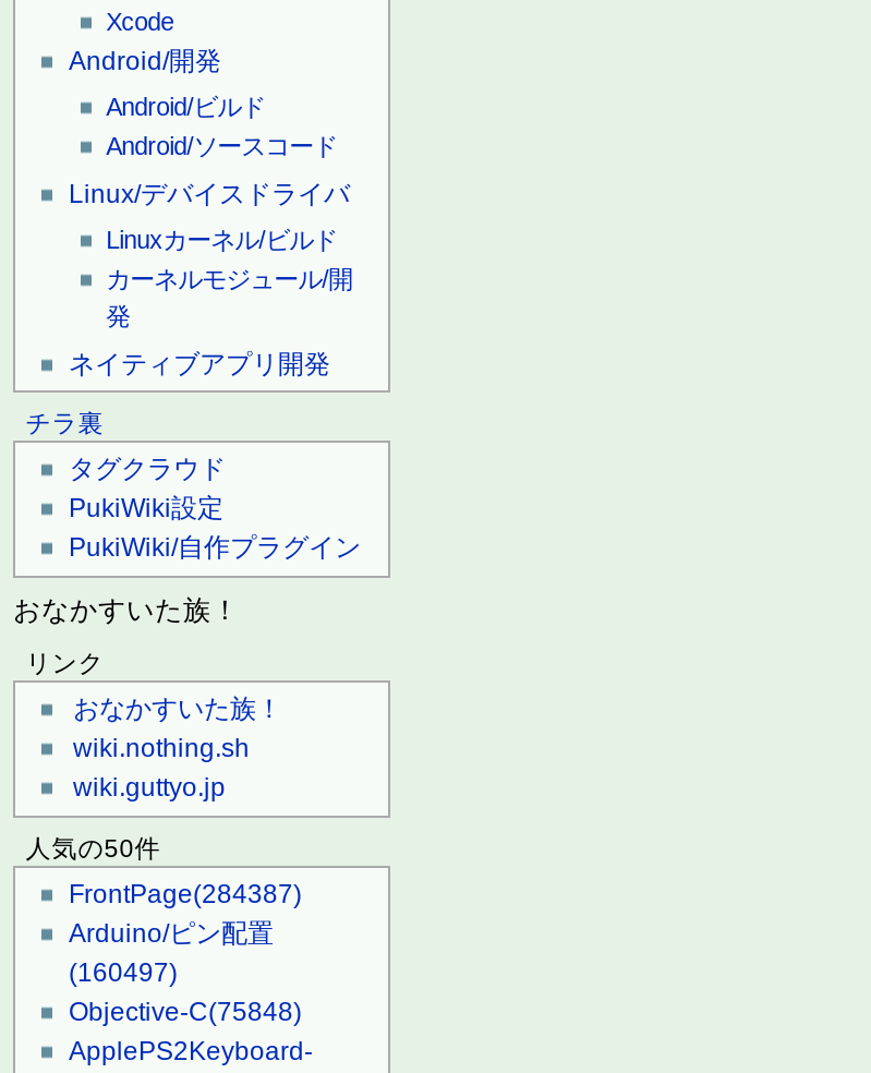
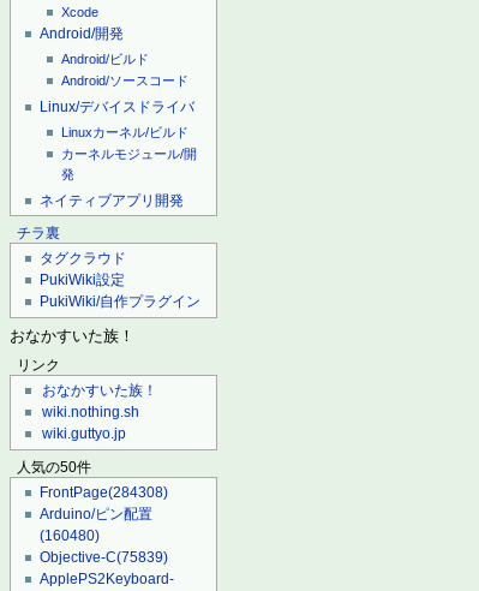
- FrontPage(284387)
+ FrontPage(284308)

- (160497)
+ (160480)

- Objective-C(75848)
+ Objective-C(75839)
